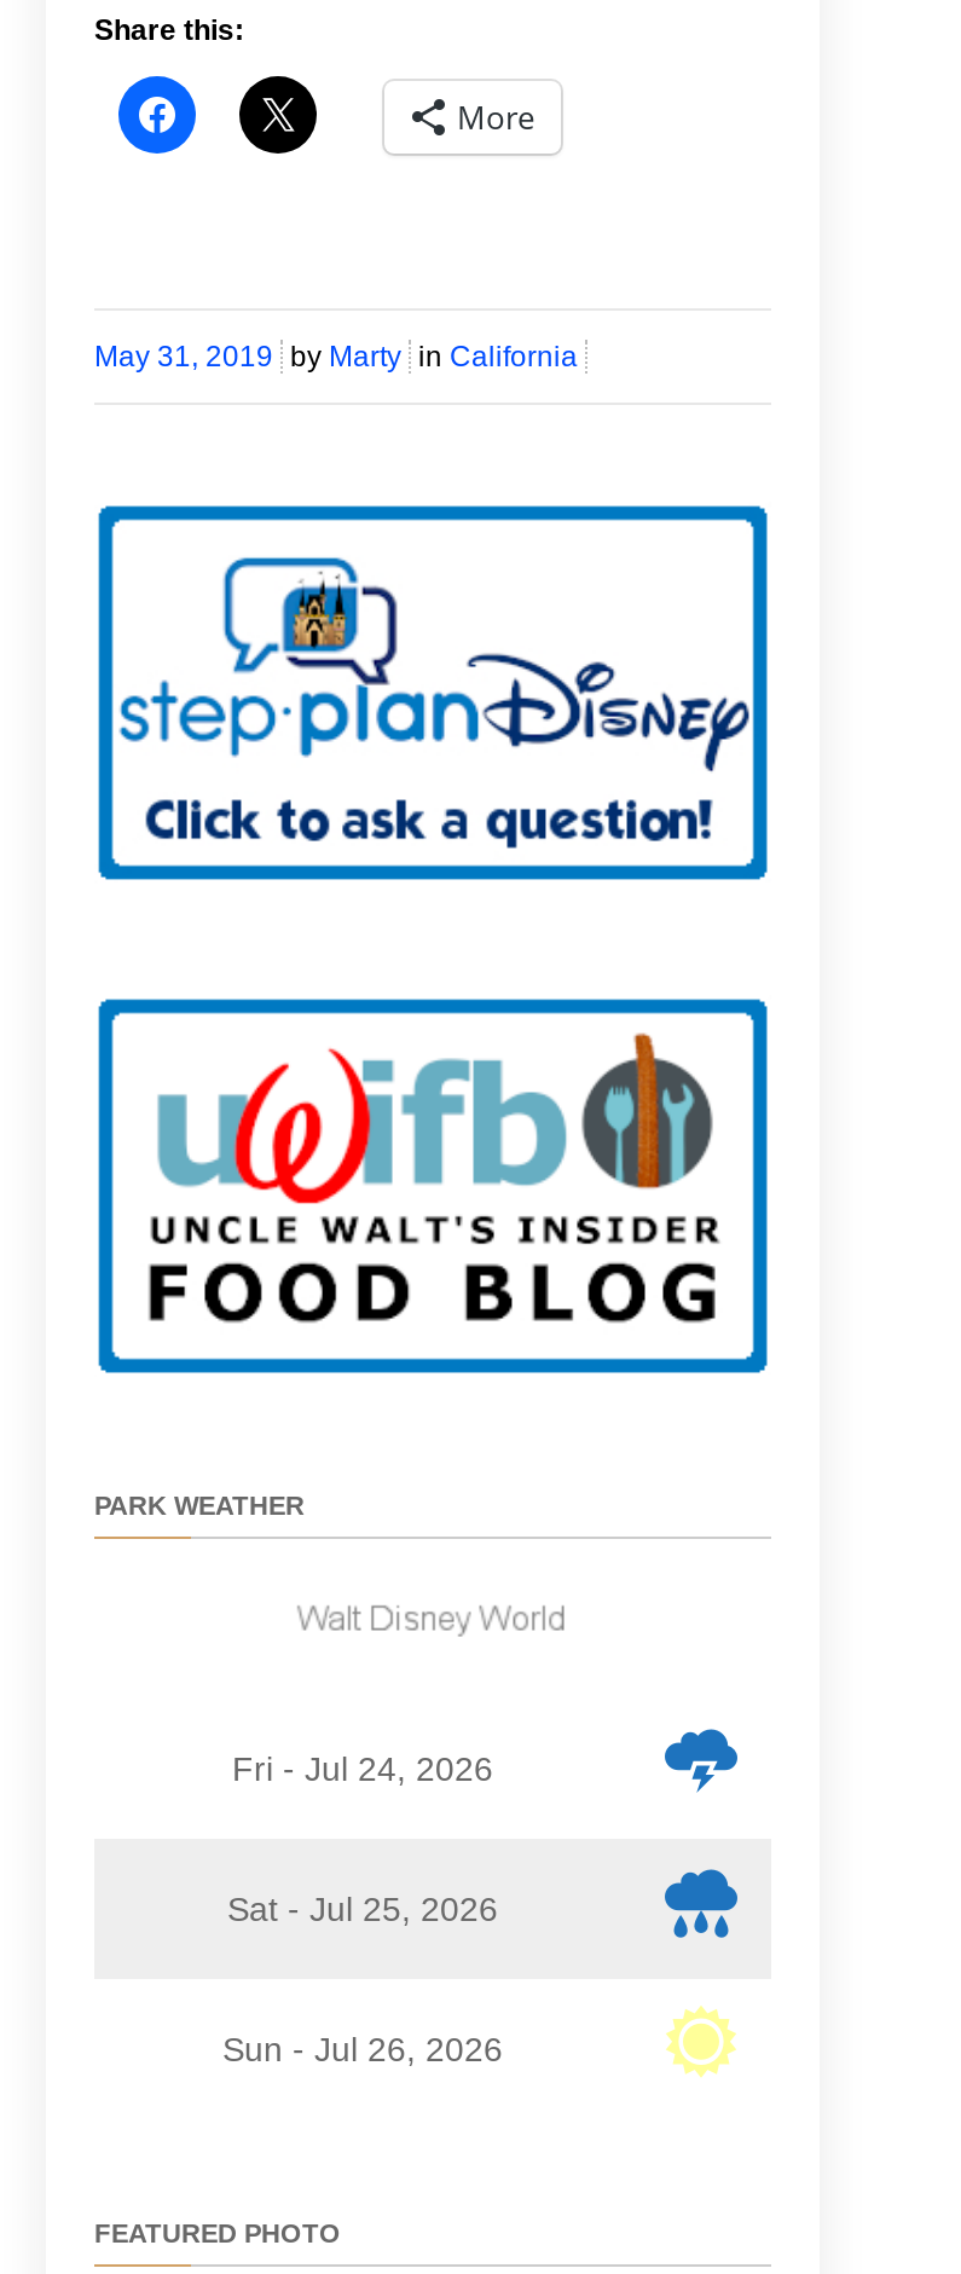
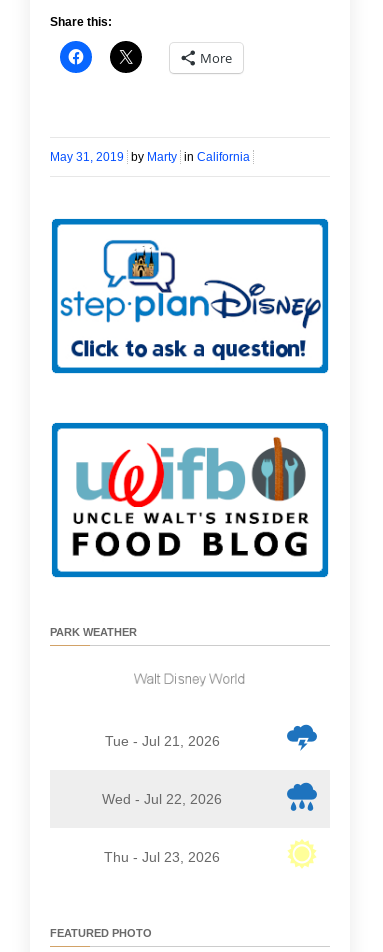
- Fri - Jul 24, 2026
+ Tue - Jul 21, 2026

- Sat - Jul 25, 2026
+ Wed - Jul 22, 2026

- Sun - Jul 26, 2026
+ Thu - Jul 23, 2026
